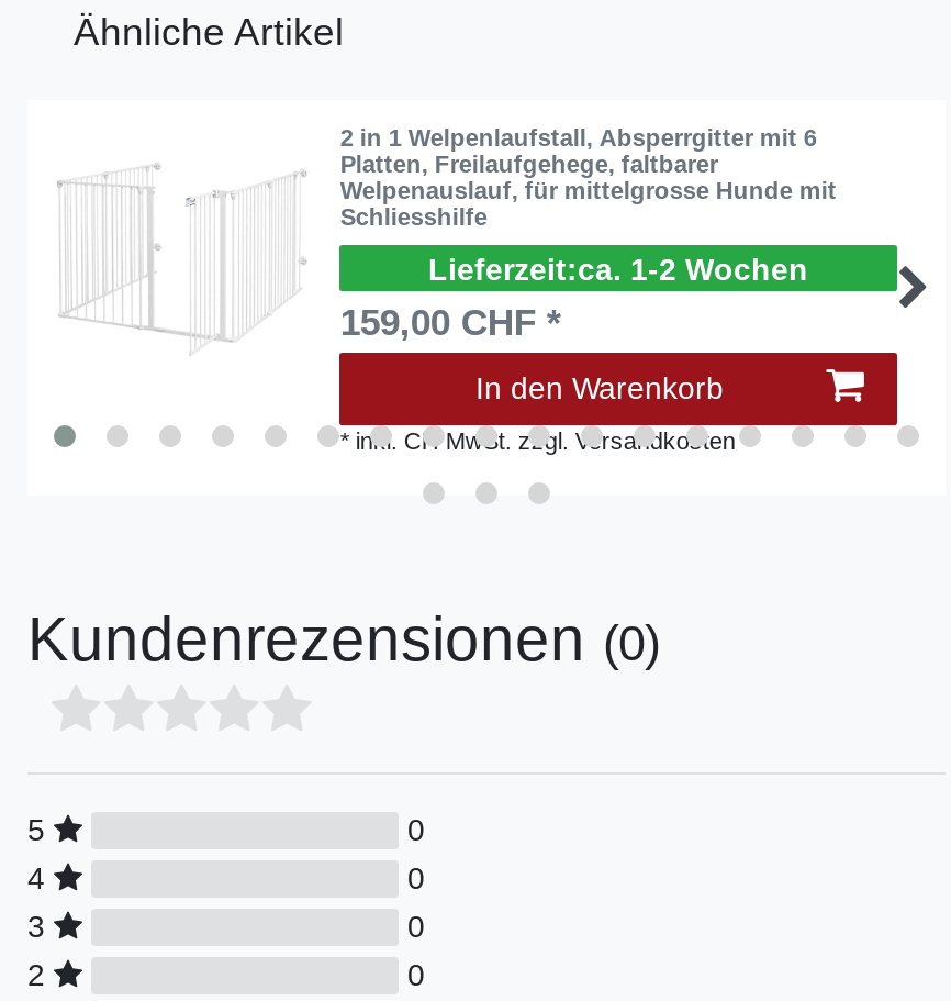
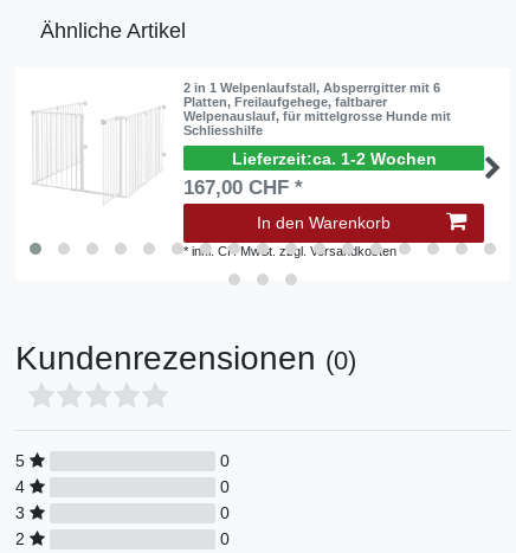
- 159,00 CHF *
+ 167,00 CHF *
